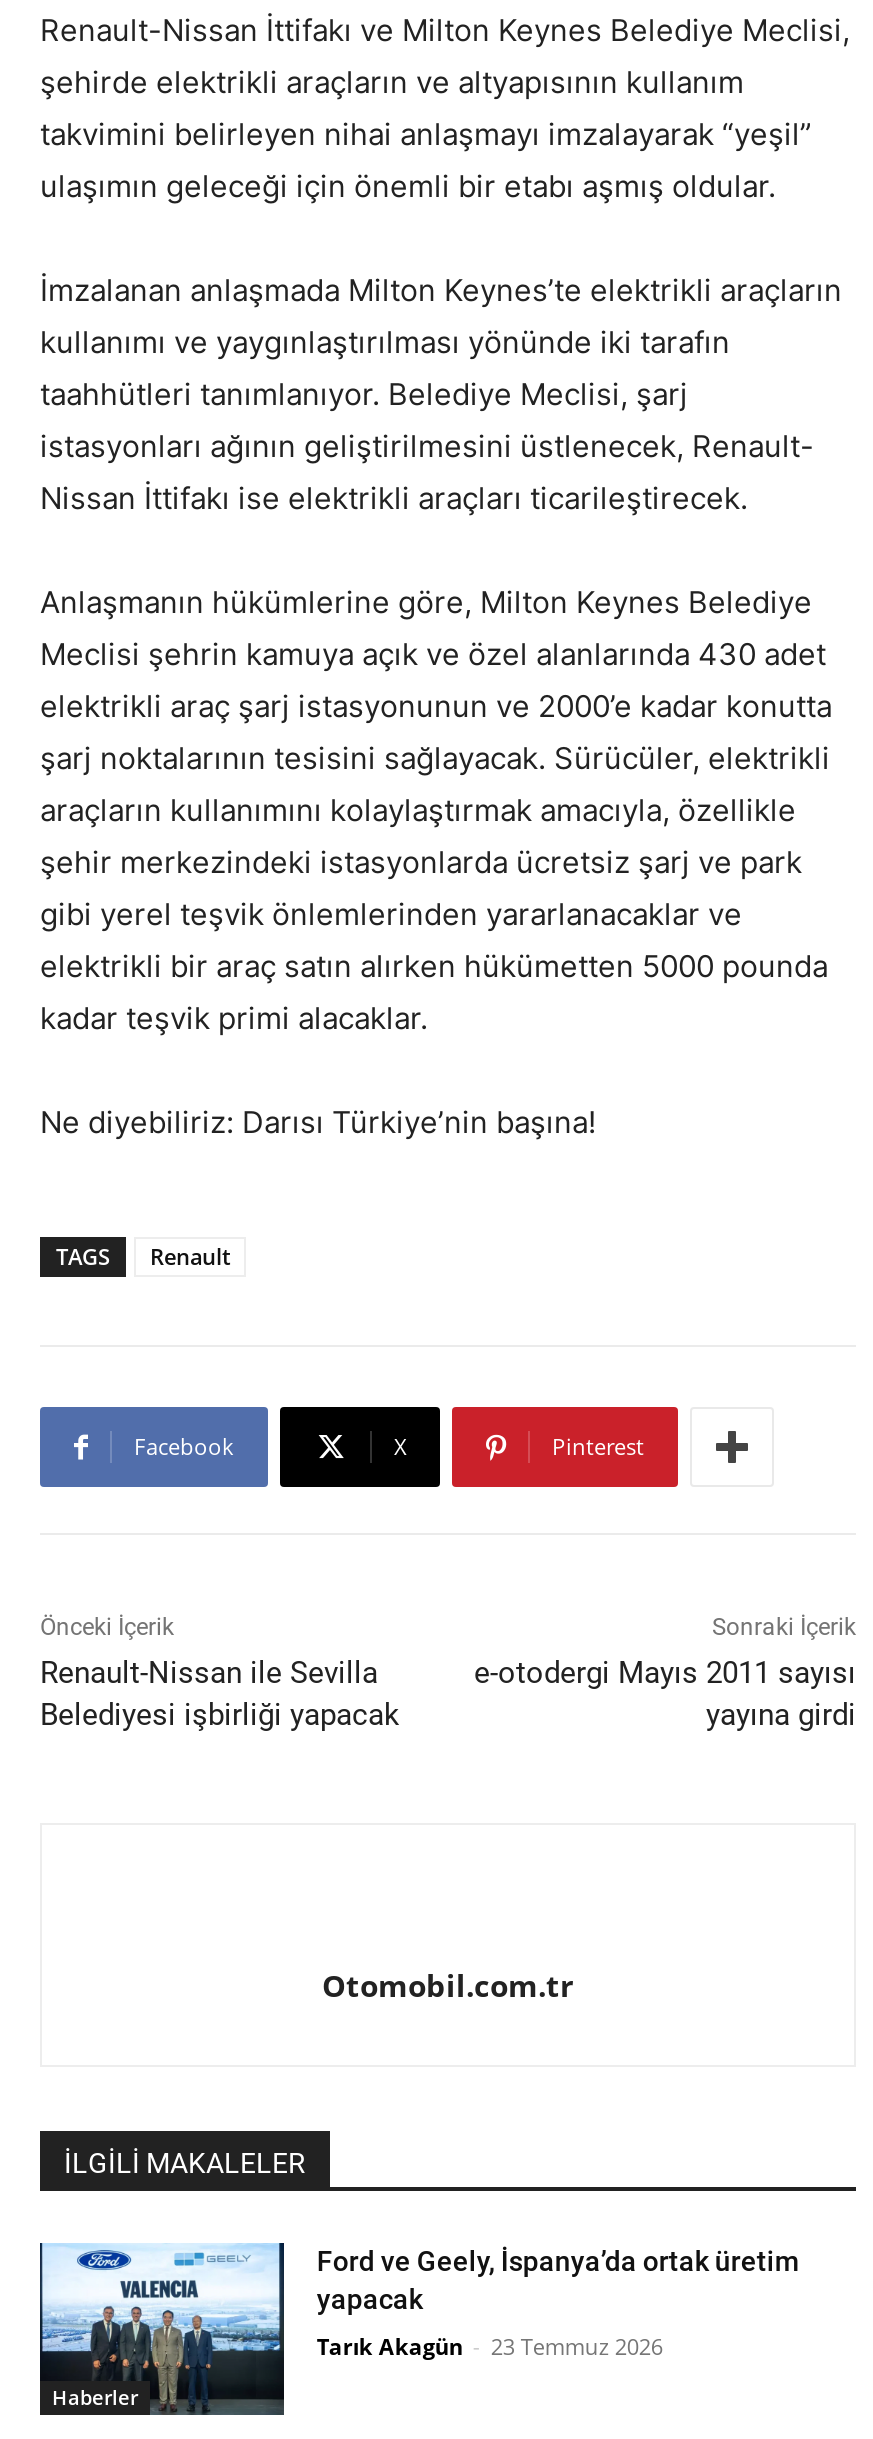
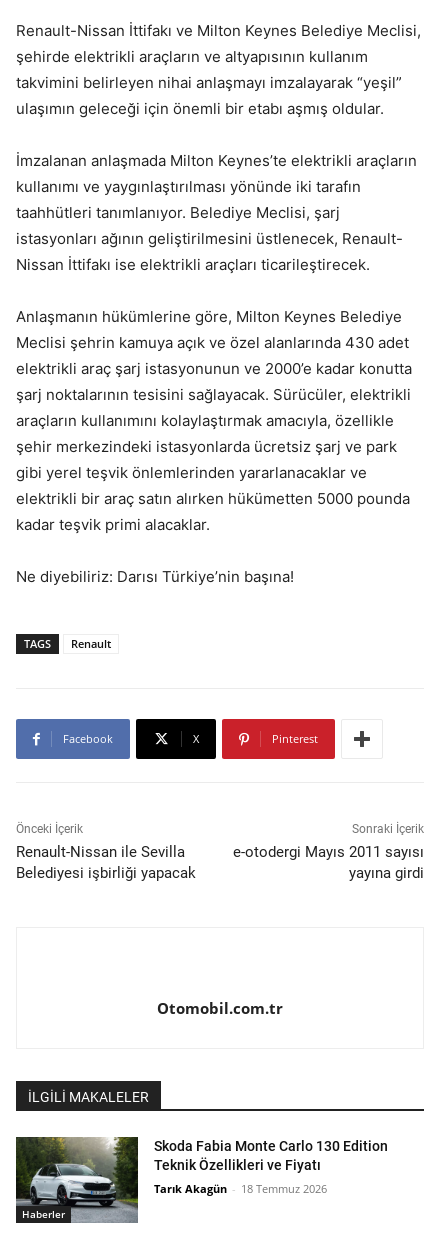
- [image]
- Ford ve Geely, İspanya’da ortak üretim
- yapacak
+ [image]
+ Skoda Fabia Monte Carlo 130 Edition
+ Teknik Özellikleri ve Fiyatı

- Tarık Akagün - 23 Temmuz 2026
+ Tarık Akagün - 18 Temmuz 2026
